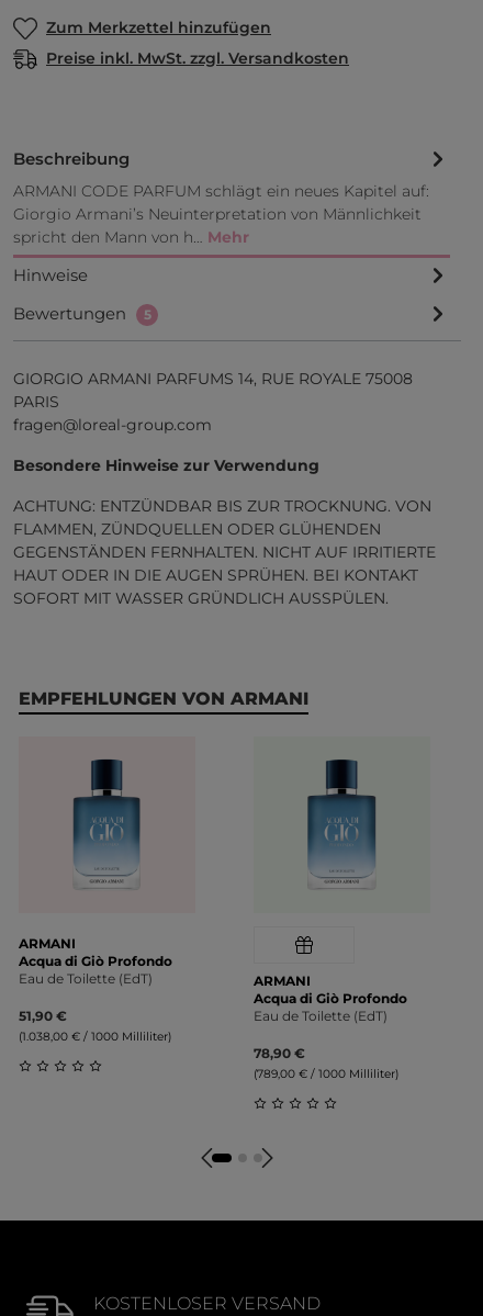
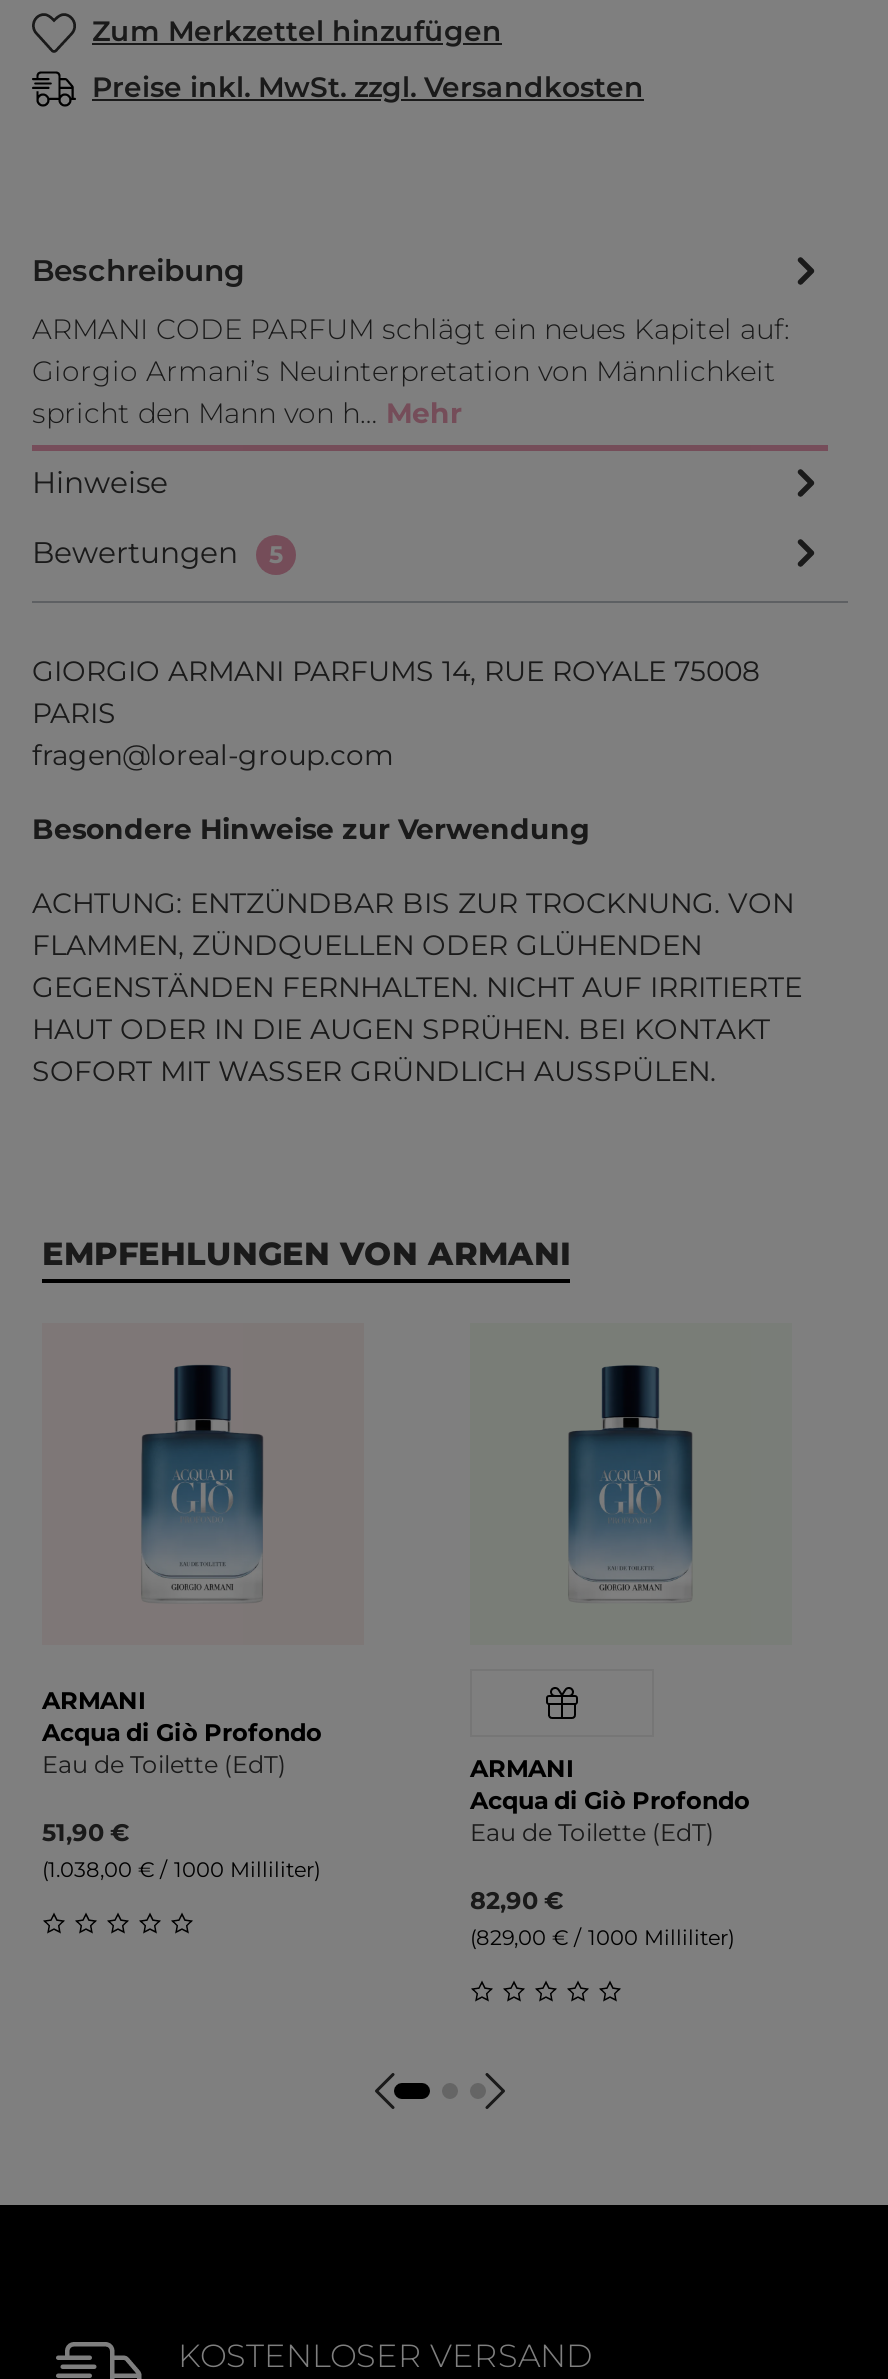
- 78,90 €
+ 82,90 €

- (789,00 € / 1000 Milliliter)
+ (829,00 € / 1000 Milliliter)
